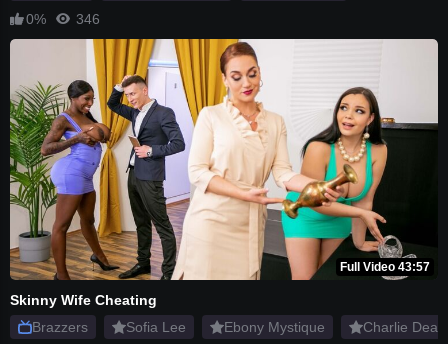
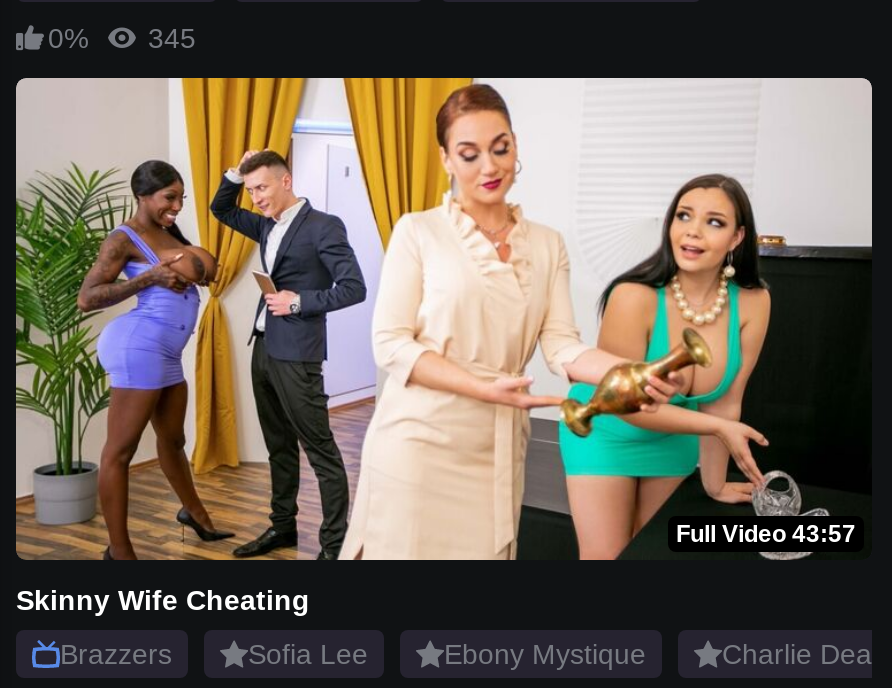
- 0% 346
+ 0% 345
